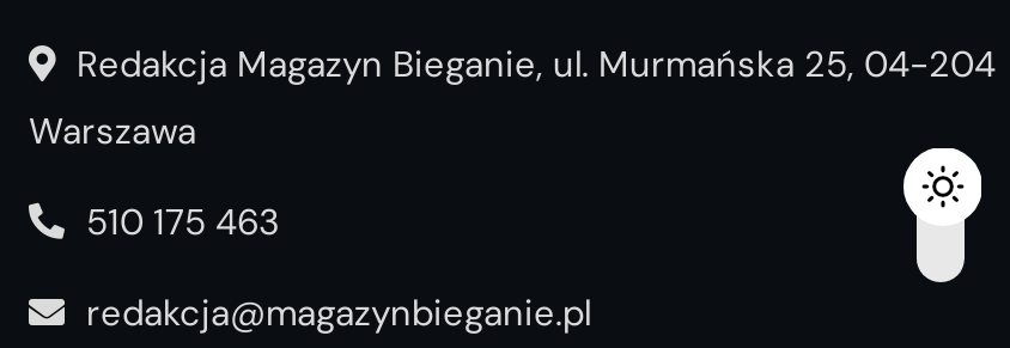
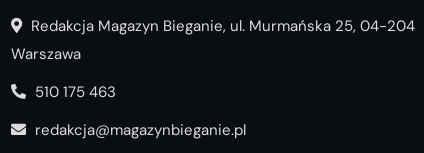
- [image]
